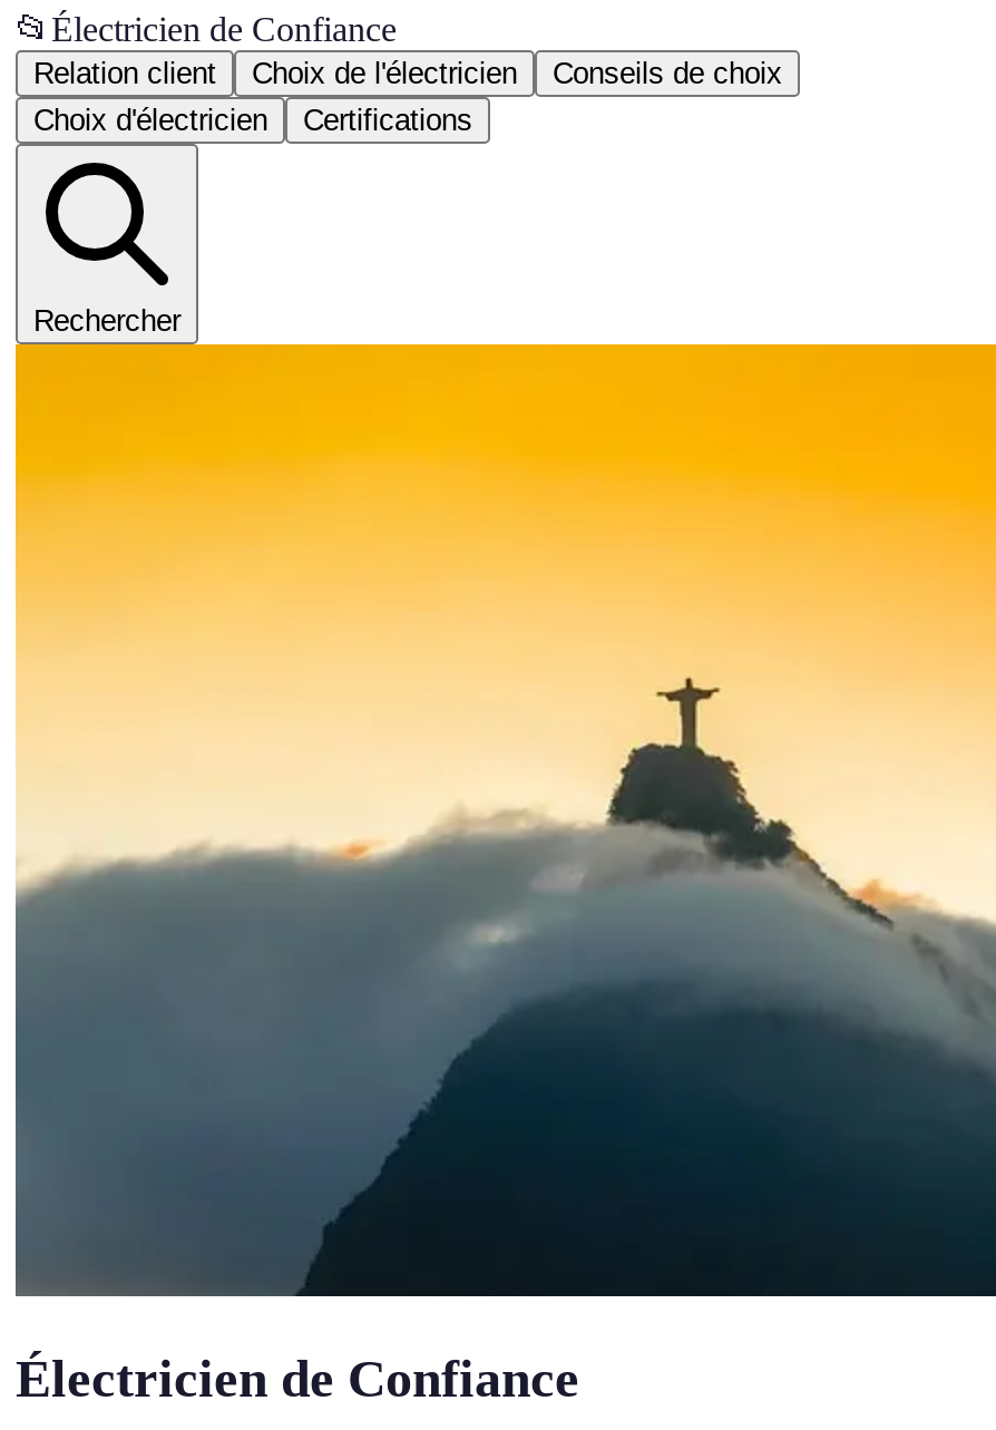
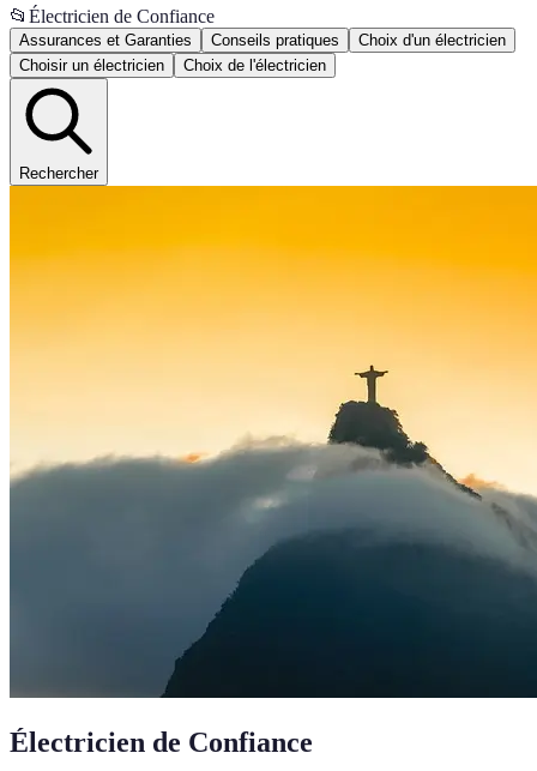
- Relation client
+ Assurances et Garanties
+ Conseils pratiques
+ Choix d'un électricien
+ Choisir un électricien

- Conseils de choix
- Choix d'électricien
- Certifications

moved down: Choix de l'électricien
